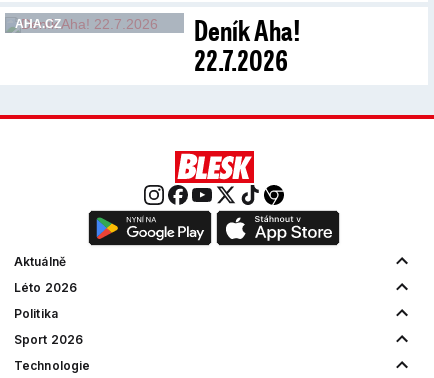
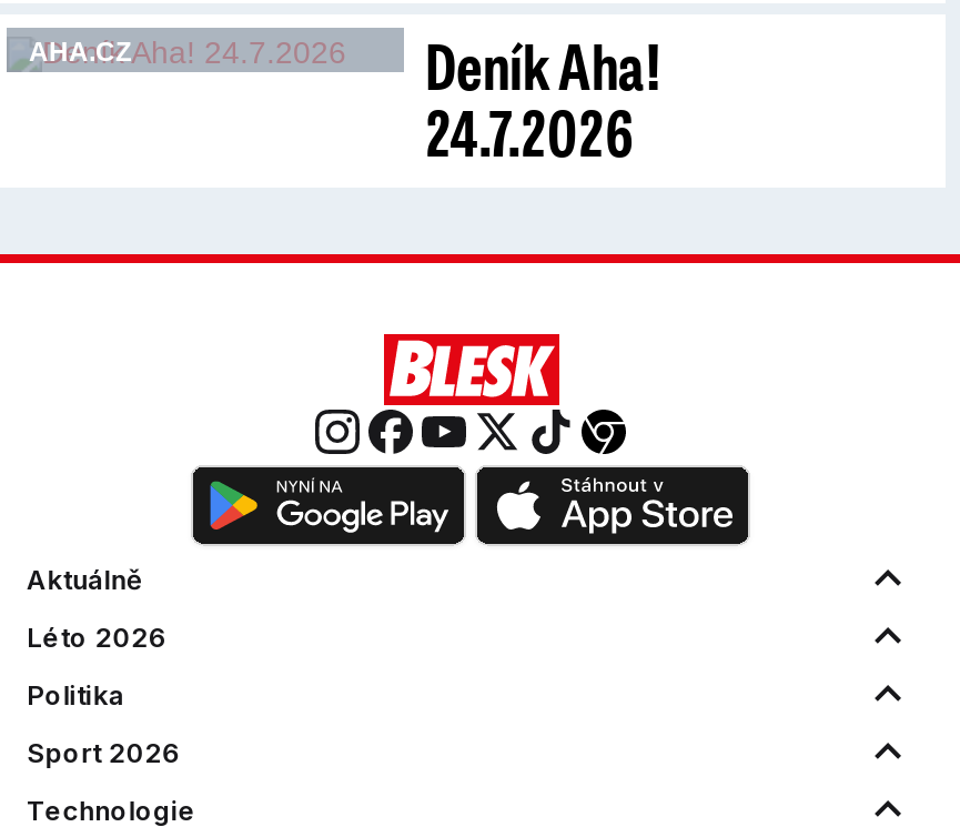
- 22.7.2026
+ 24.7.2026
